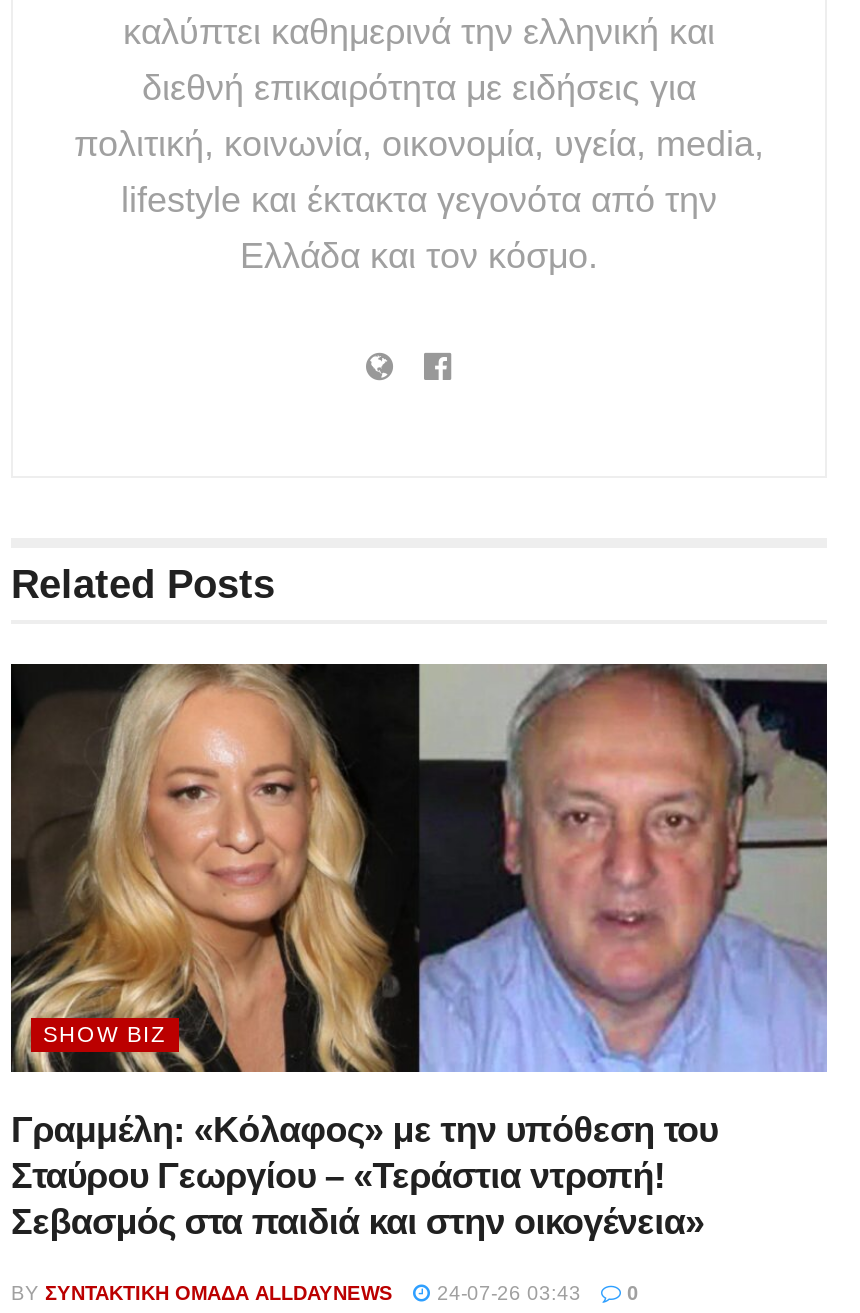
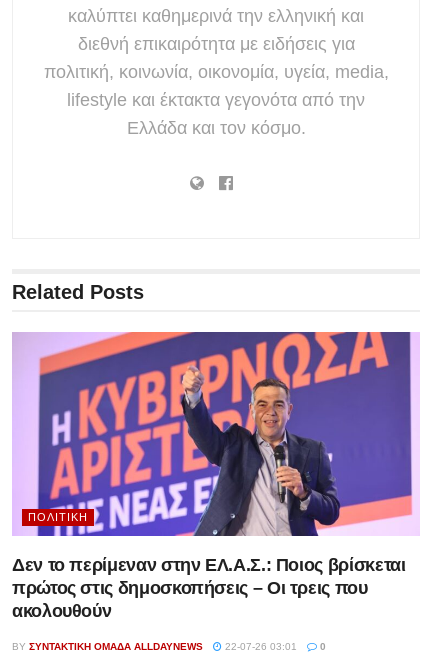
- [image]
- SHOW BIZ
+ [image]
+ ΠΟΛΙΤΙΚΉ

- Γραμμέλη: «Κόλαφος» με την υπόθεση του
- Σταύρου Γεωργίου – «Τεράστια ντροπή!
- Σεβασμός στα παιδιά και στην οικογένεια»
+ Δεν το περίμεναν στην ΕΛ.Α.Σ.: Ποιος βρίσκεται
+ πρώτος στις δημοσκοπήσεις – Οι τρεις που
+ ακολουθούν

- BY ΣΥΝΤΑΚΤΙΚΉ ΟΜΆΔΑ ALLDAYNEWS 24-07-26 03:43 0
+ BY ΣΥΝΤΑΚΤΙΚΉ ΟΜΆΔΑ ALLDAYNEWS 22-07-26 03:01 0
